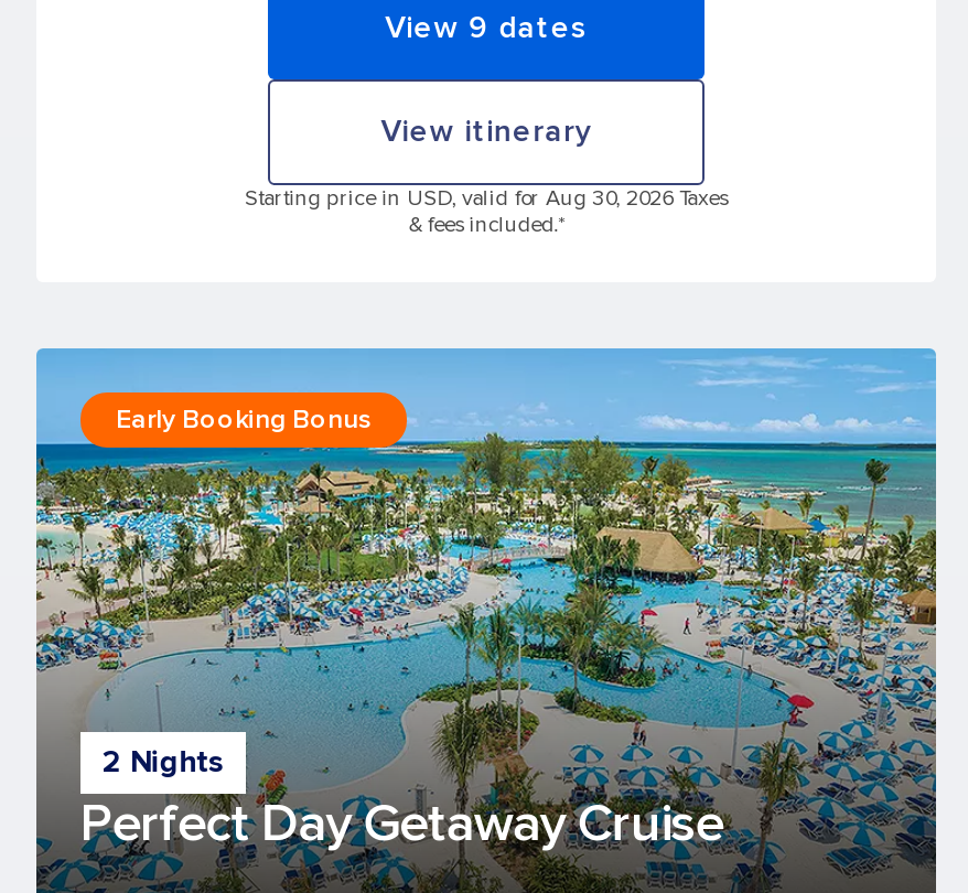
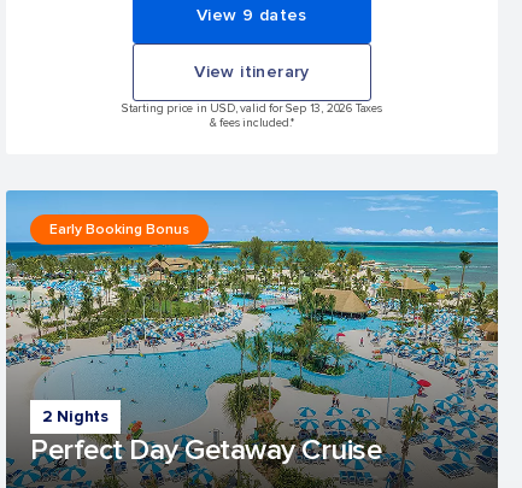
- Starting price in USD, valid for Aug 30, 2026 Taxes
+ Starting price in USD, valid for Sep 13, 2026 Taxes
